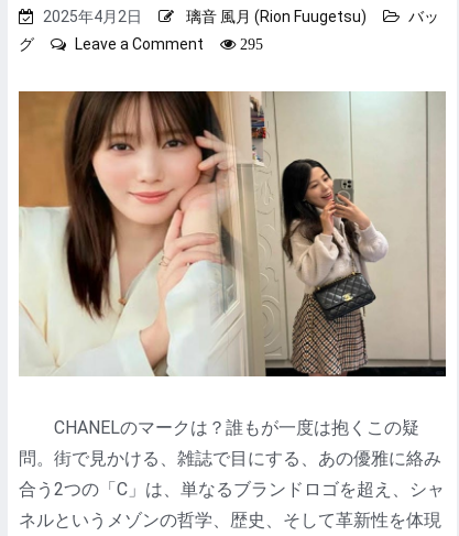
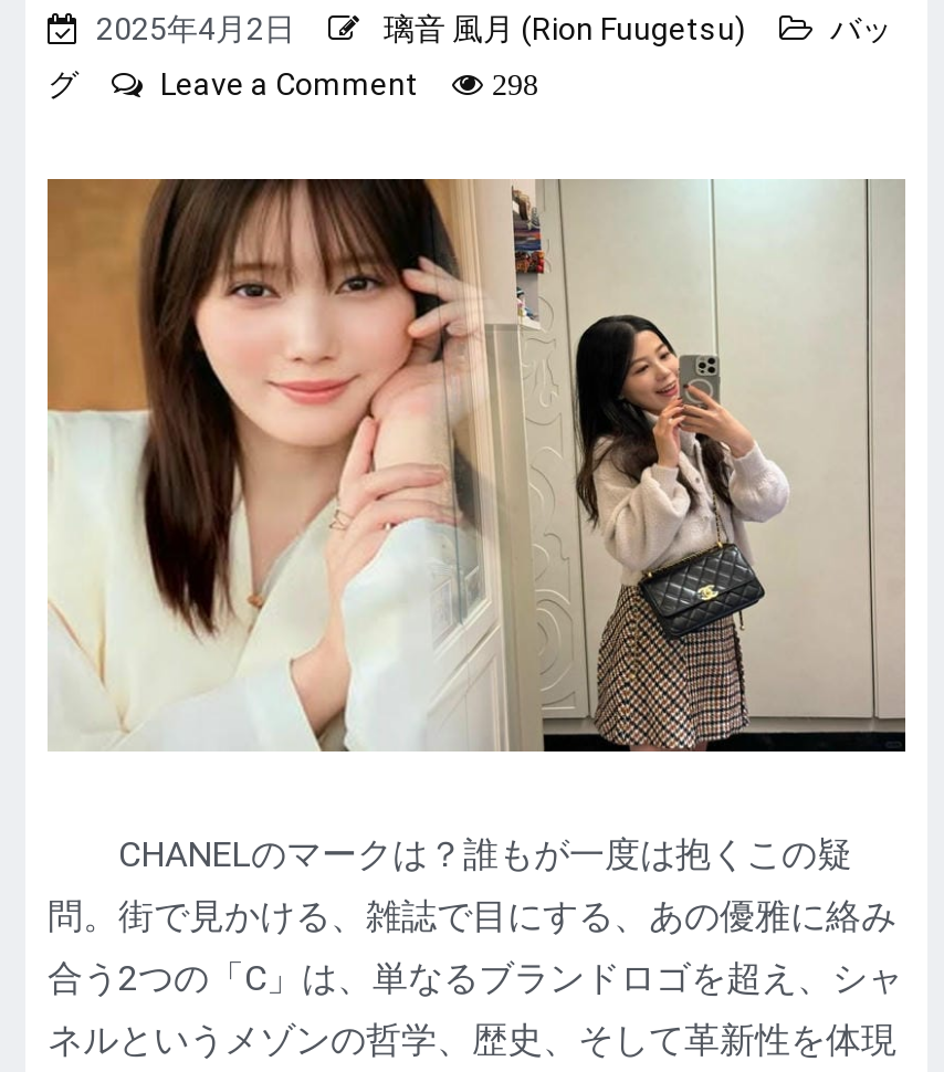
- 295
+ 298
